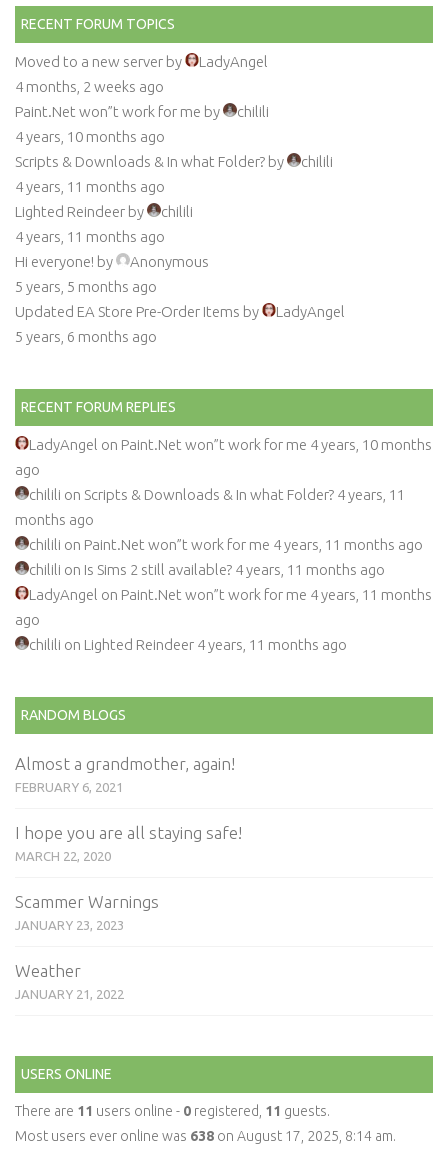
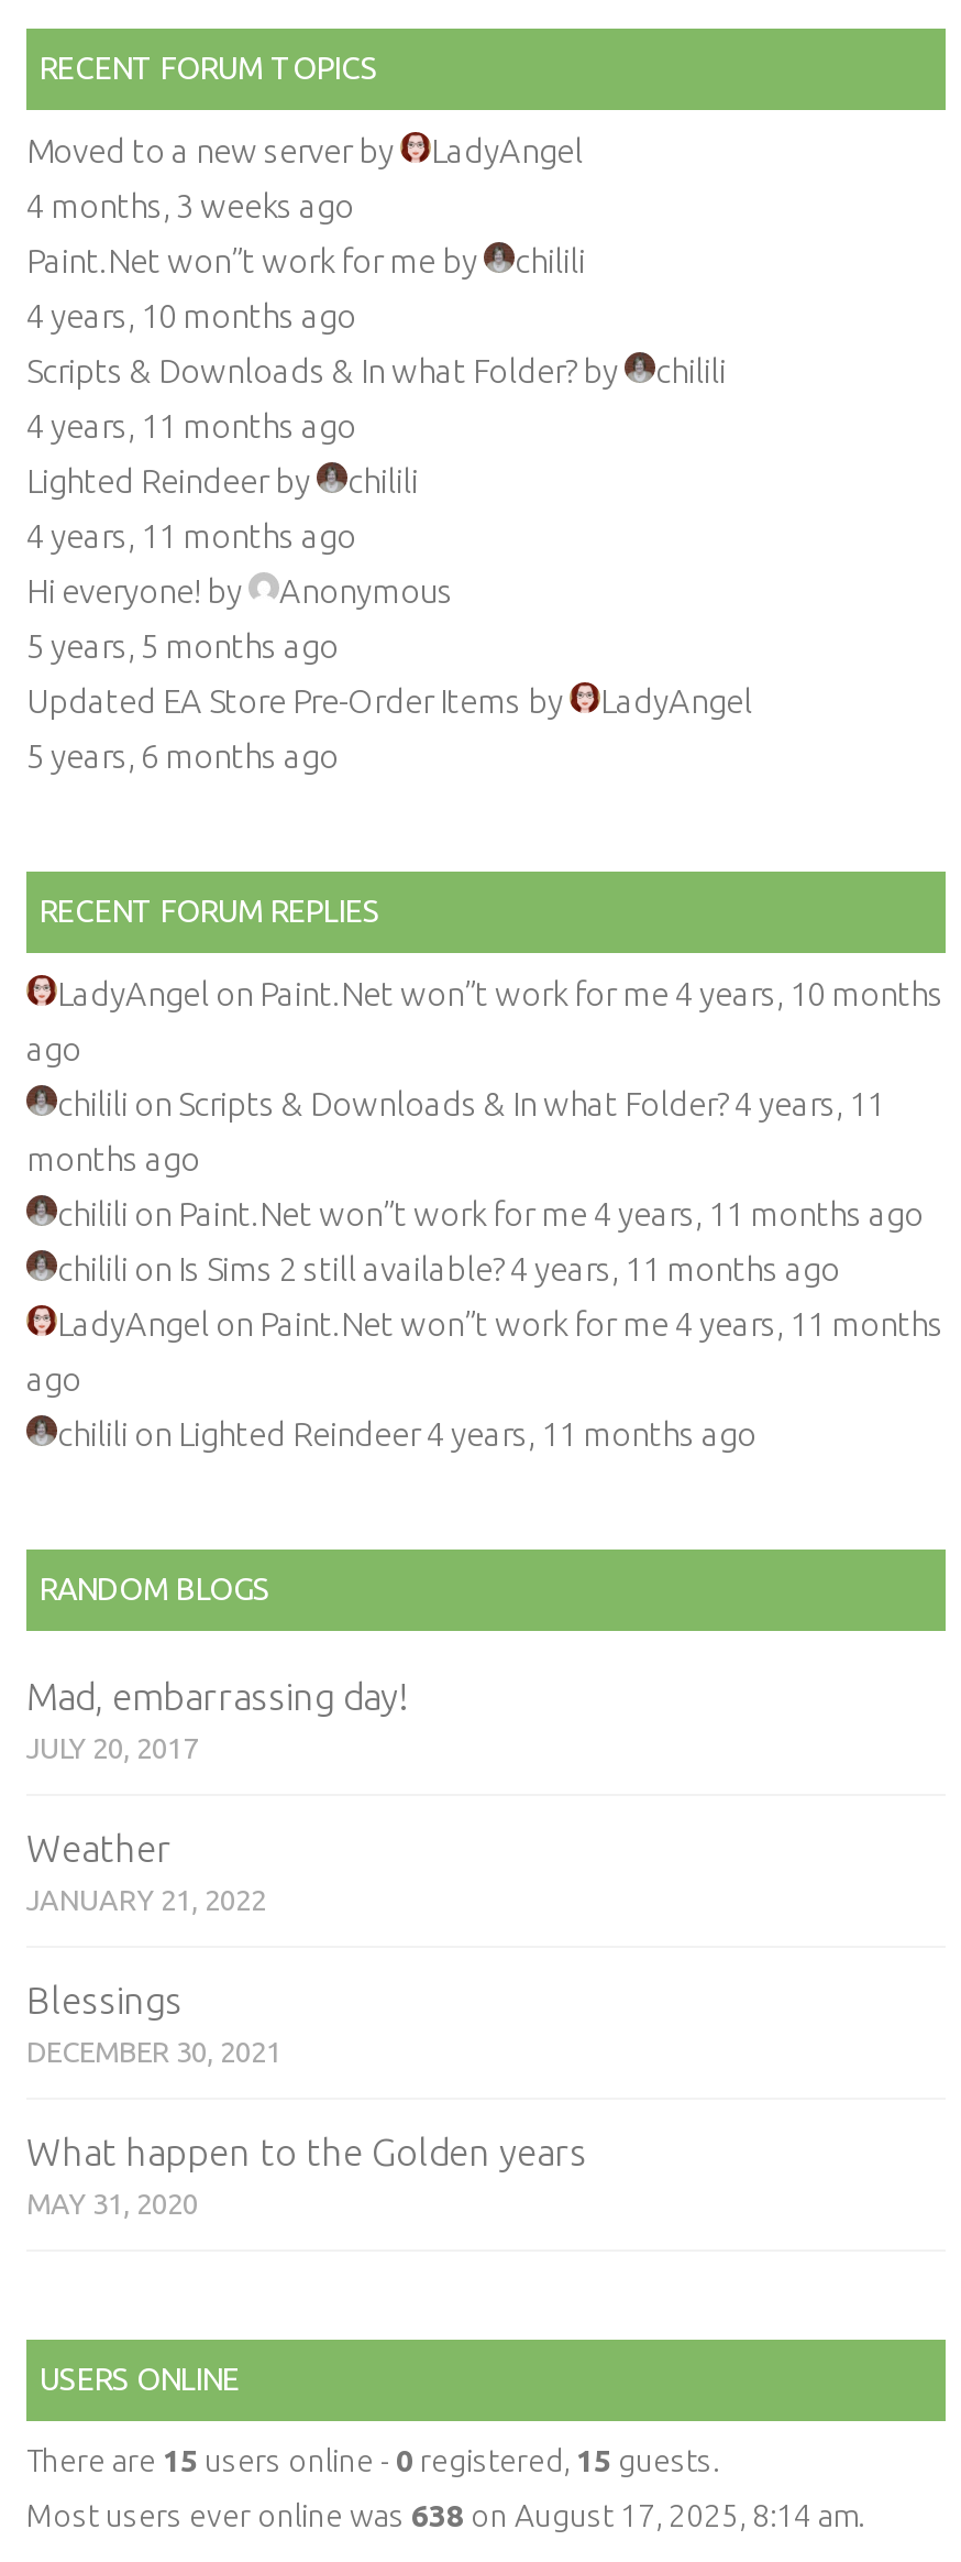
- 4 months, 2 weeks ago
+ 4 months, 3 weeks ago

- Almost a grandmother, again!
- FEBRUARY 6, 2021
- I hope you are all staying safe!
- MARCH 22, 2020
- Scammer Warnings
- JANUARY 23, 2023
+ Mad, embarrassing day!
+ JULY 20, 2017

moved up: Weather | JANUARY 21, 2022

+ Blessings
+ DECEMBER 30, 2021
+ What happen to the Golden years
+ MAY 31, 2020

- There are 11 users online - 0 registered, 11 guests.
+ There are 15 users online - 0 registered, 15 guests.
